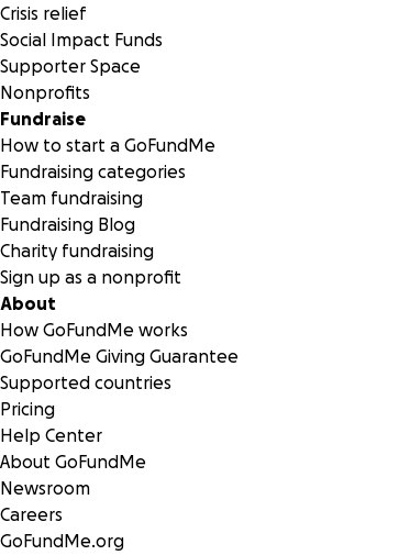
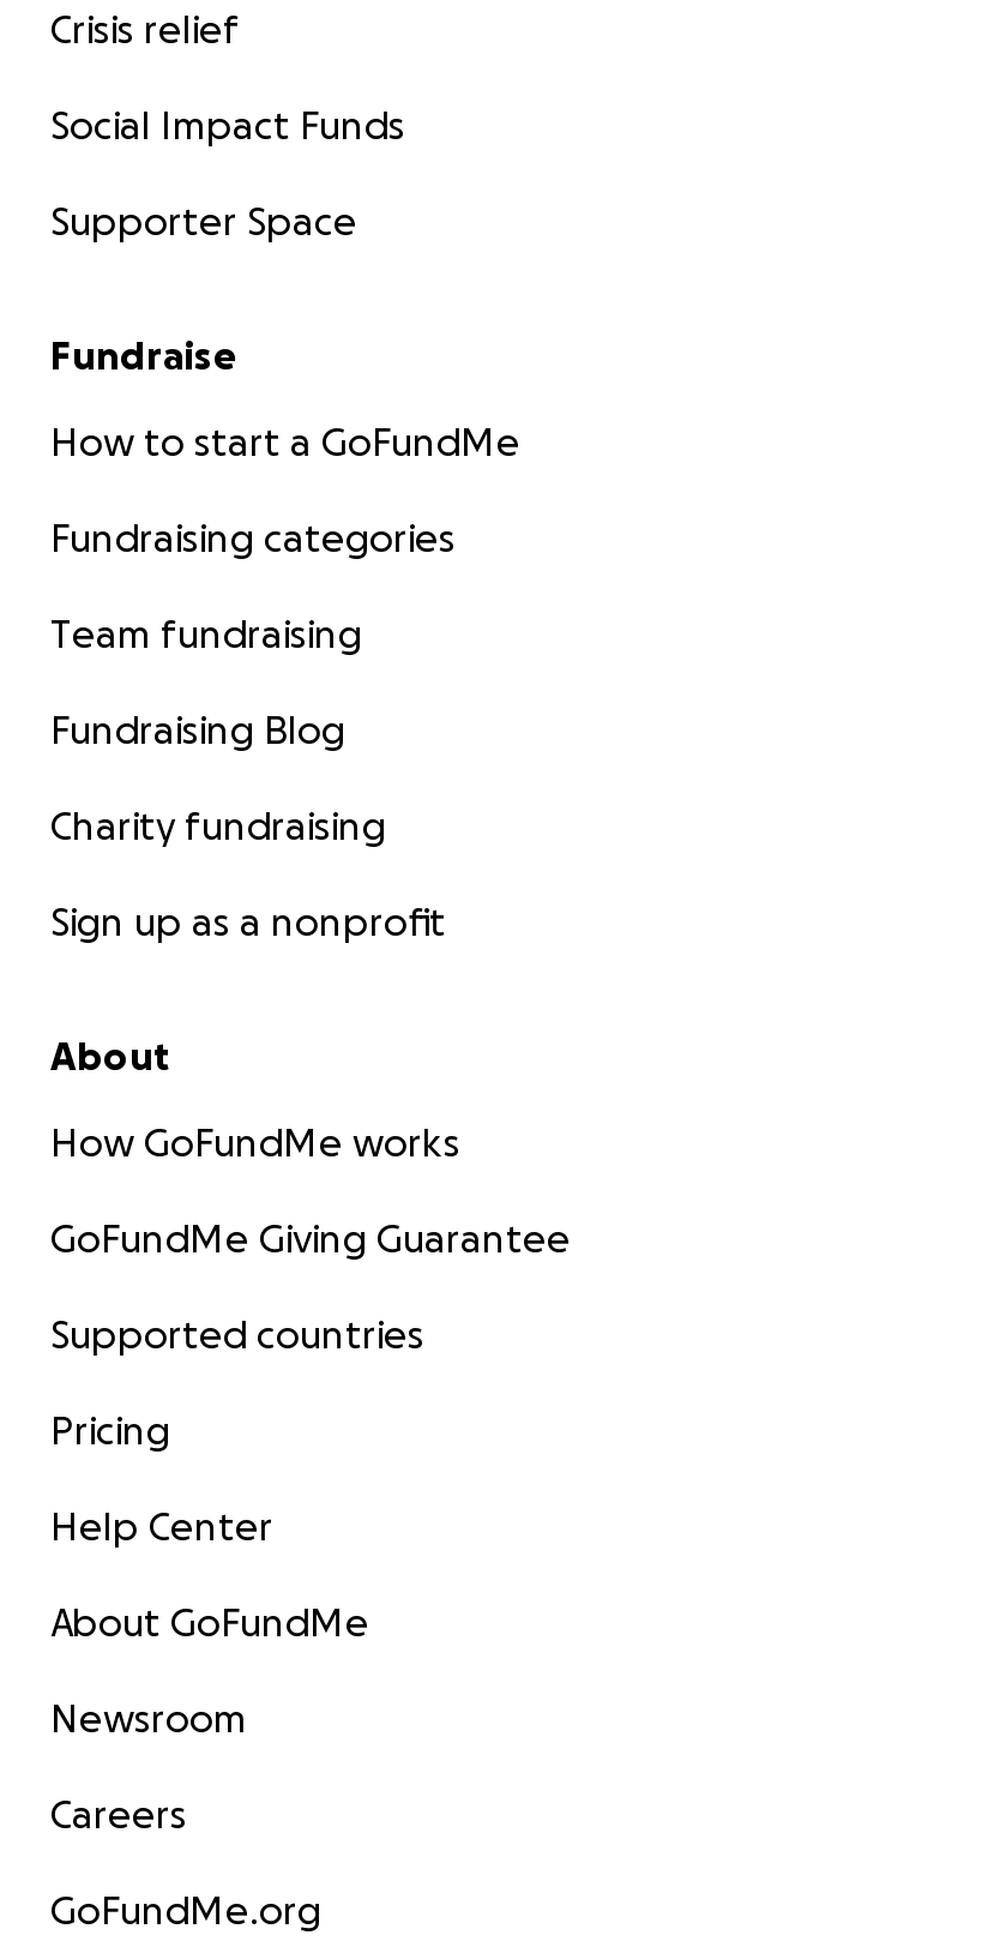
- Nonprofits
